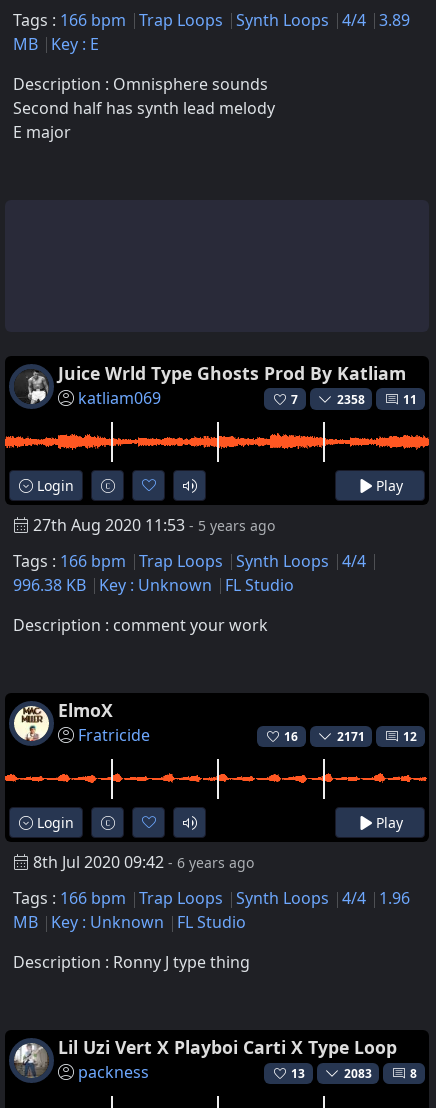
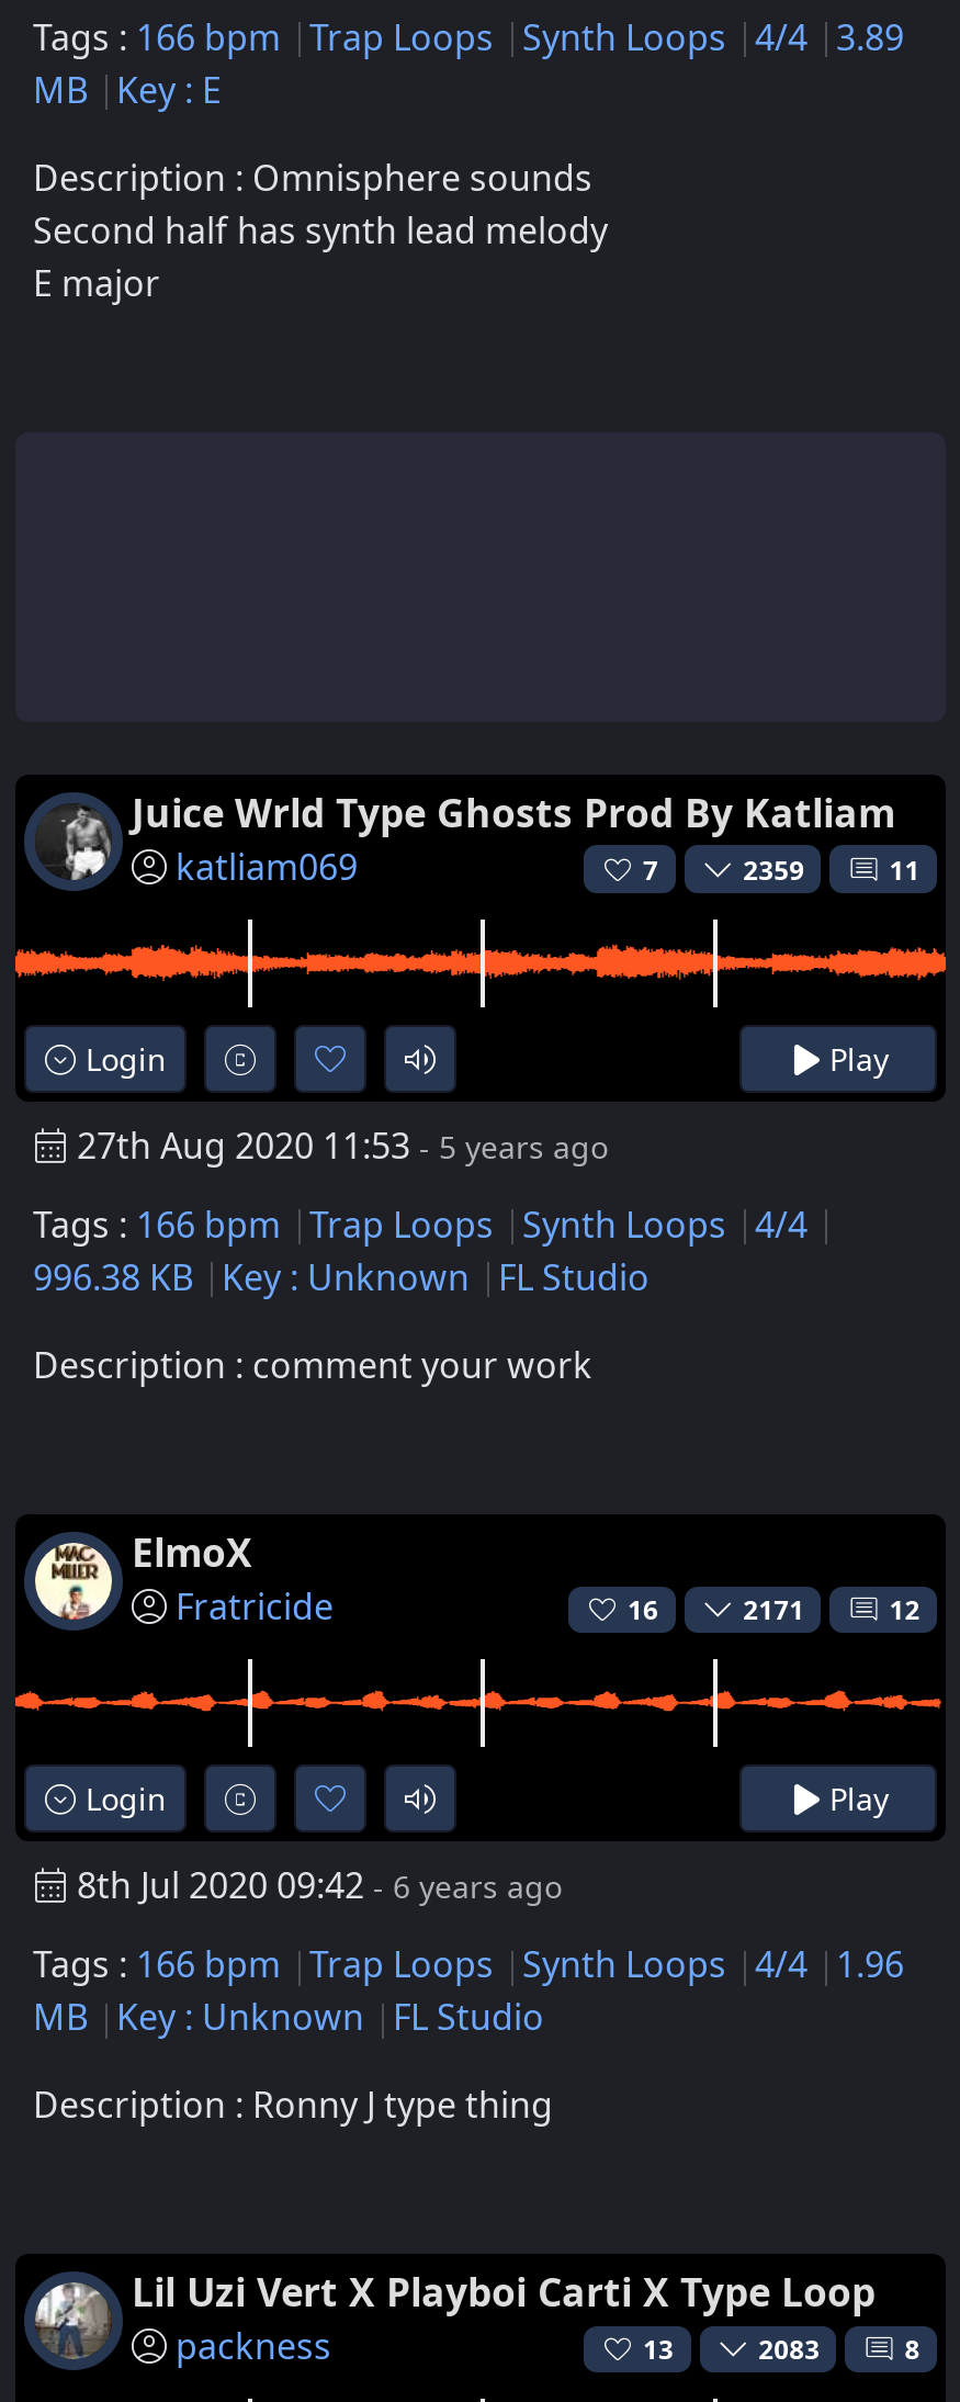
- 2358
+ 2359
